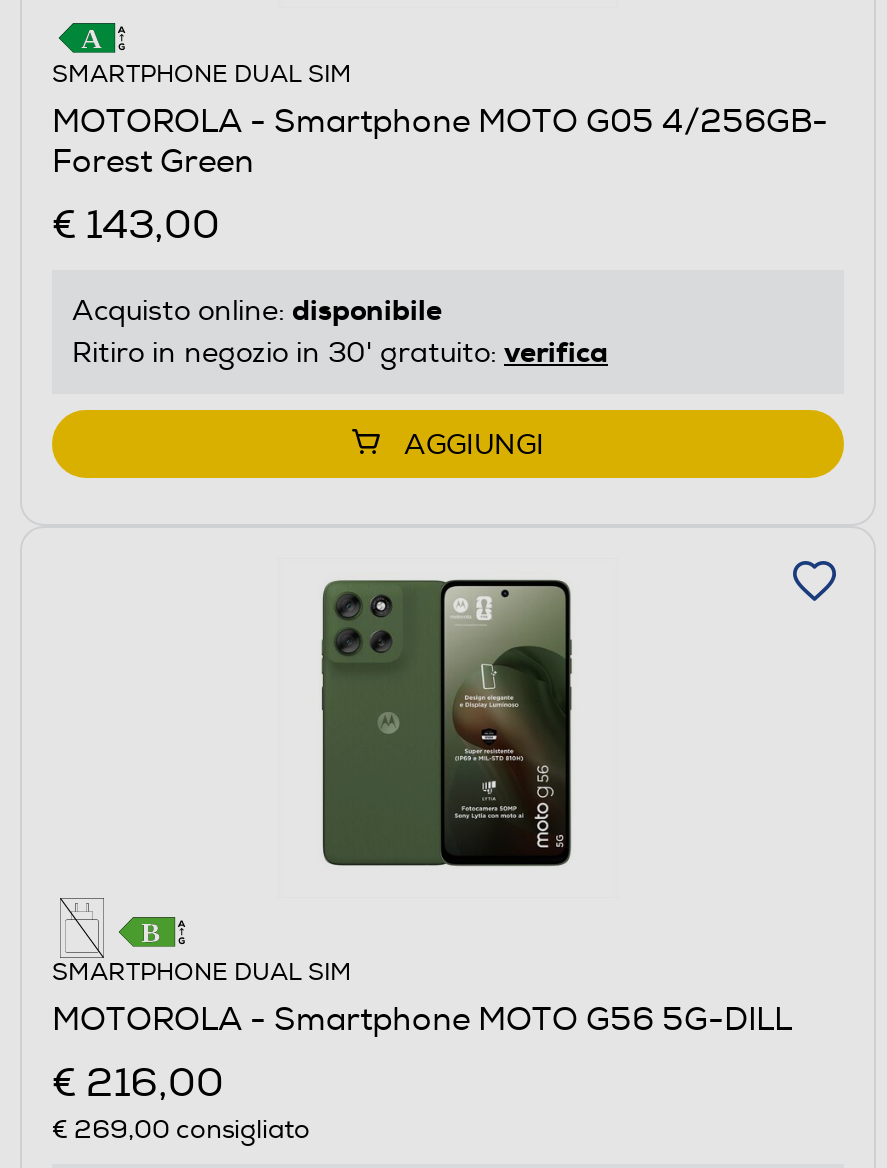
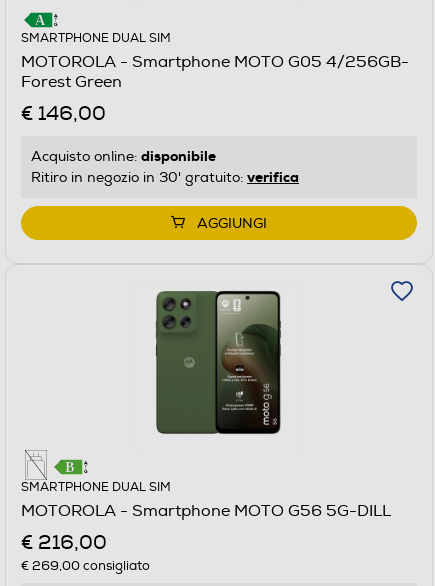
- € 143,00
+ € 146,00
